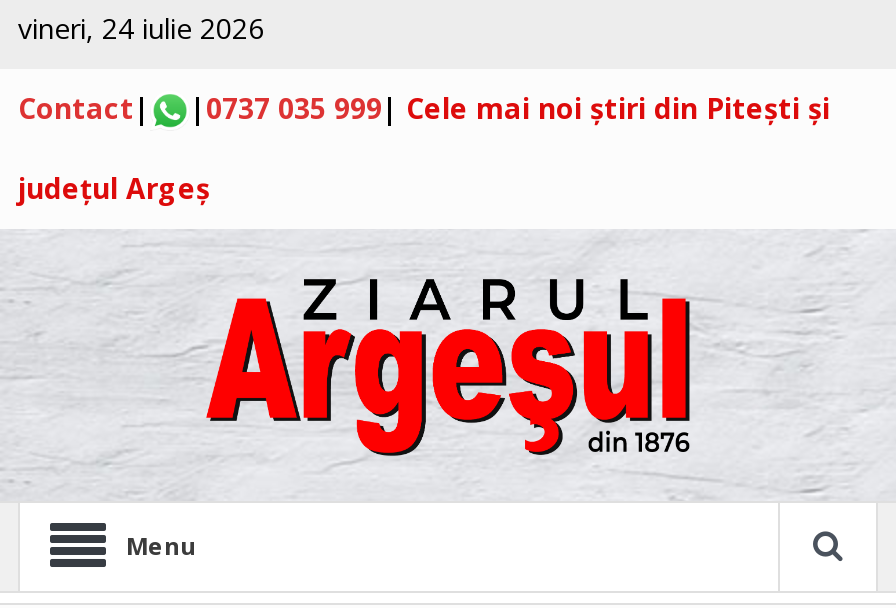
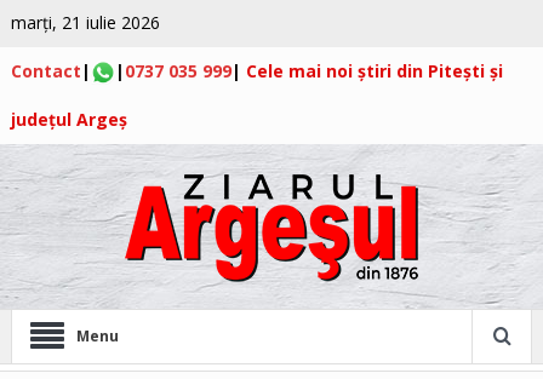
- vineri, 24 iulie 2026
+ marți, 21 iulie 2026
